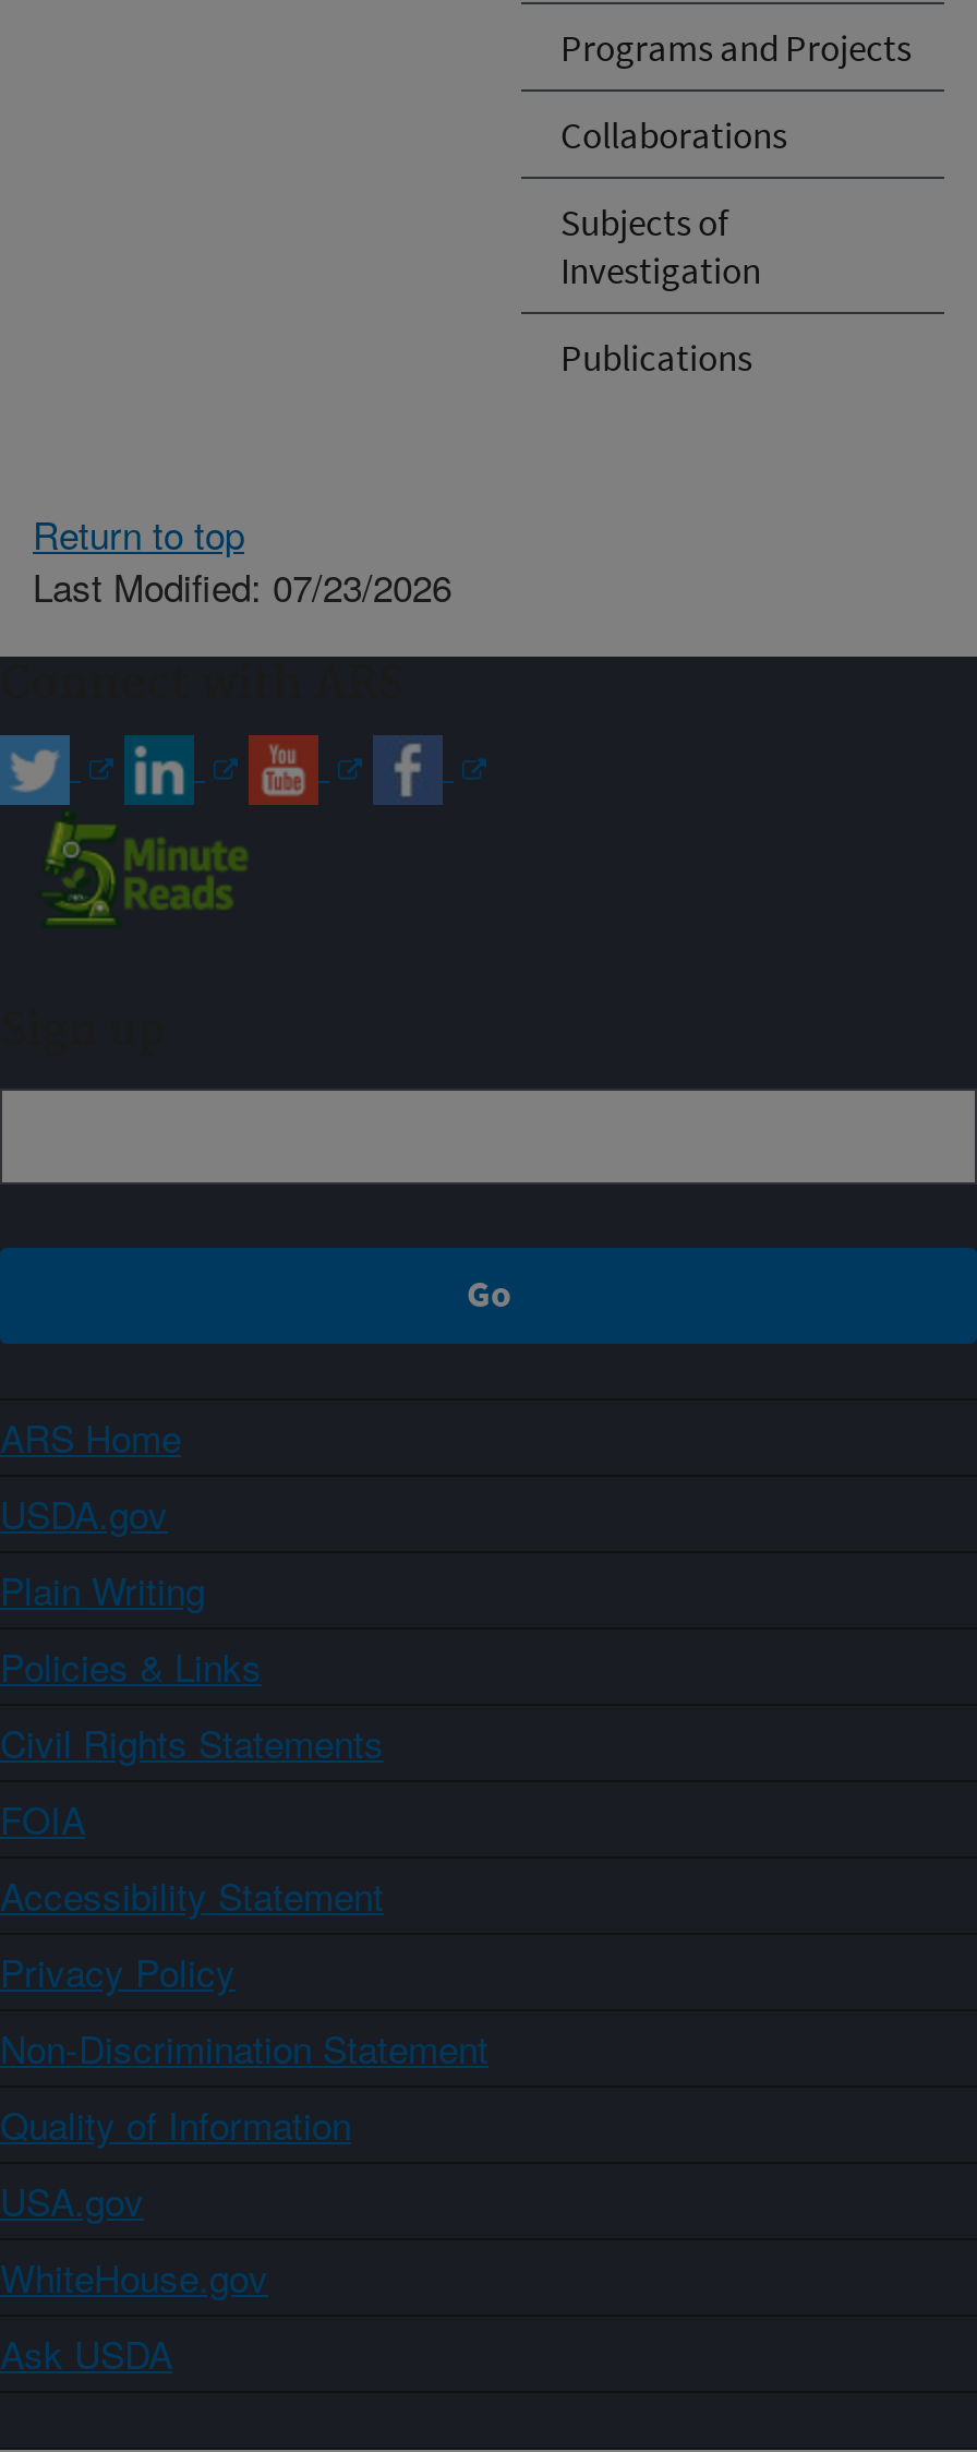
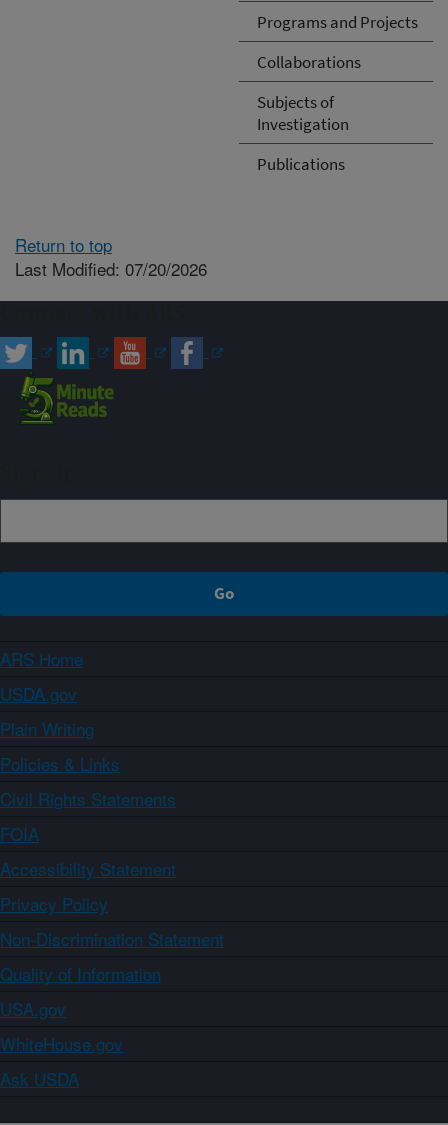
- Last Modified: 07/23/2026
+ Last Modified: 07/20/2026
